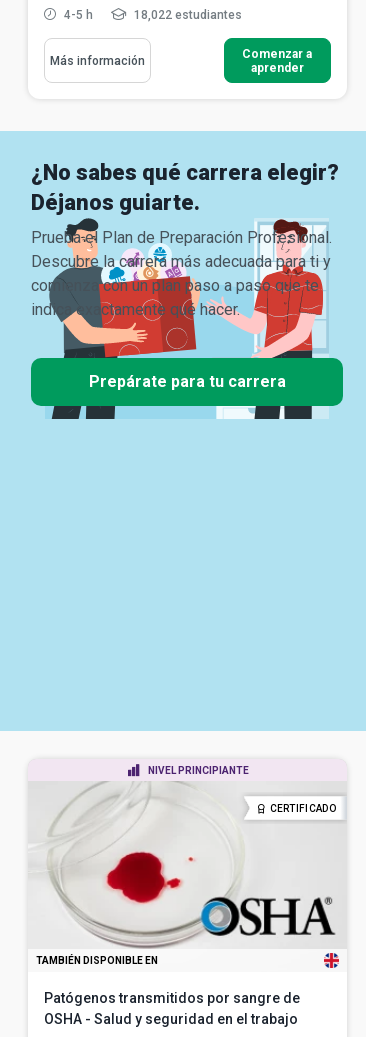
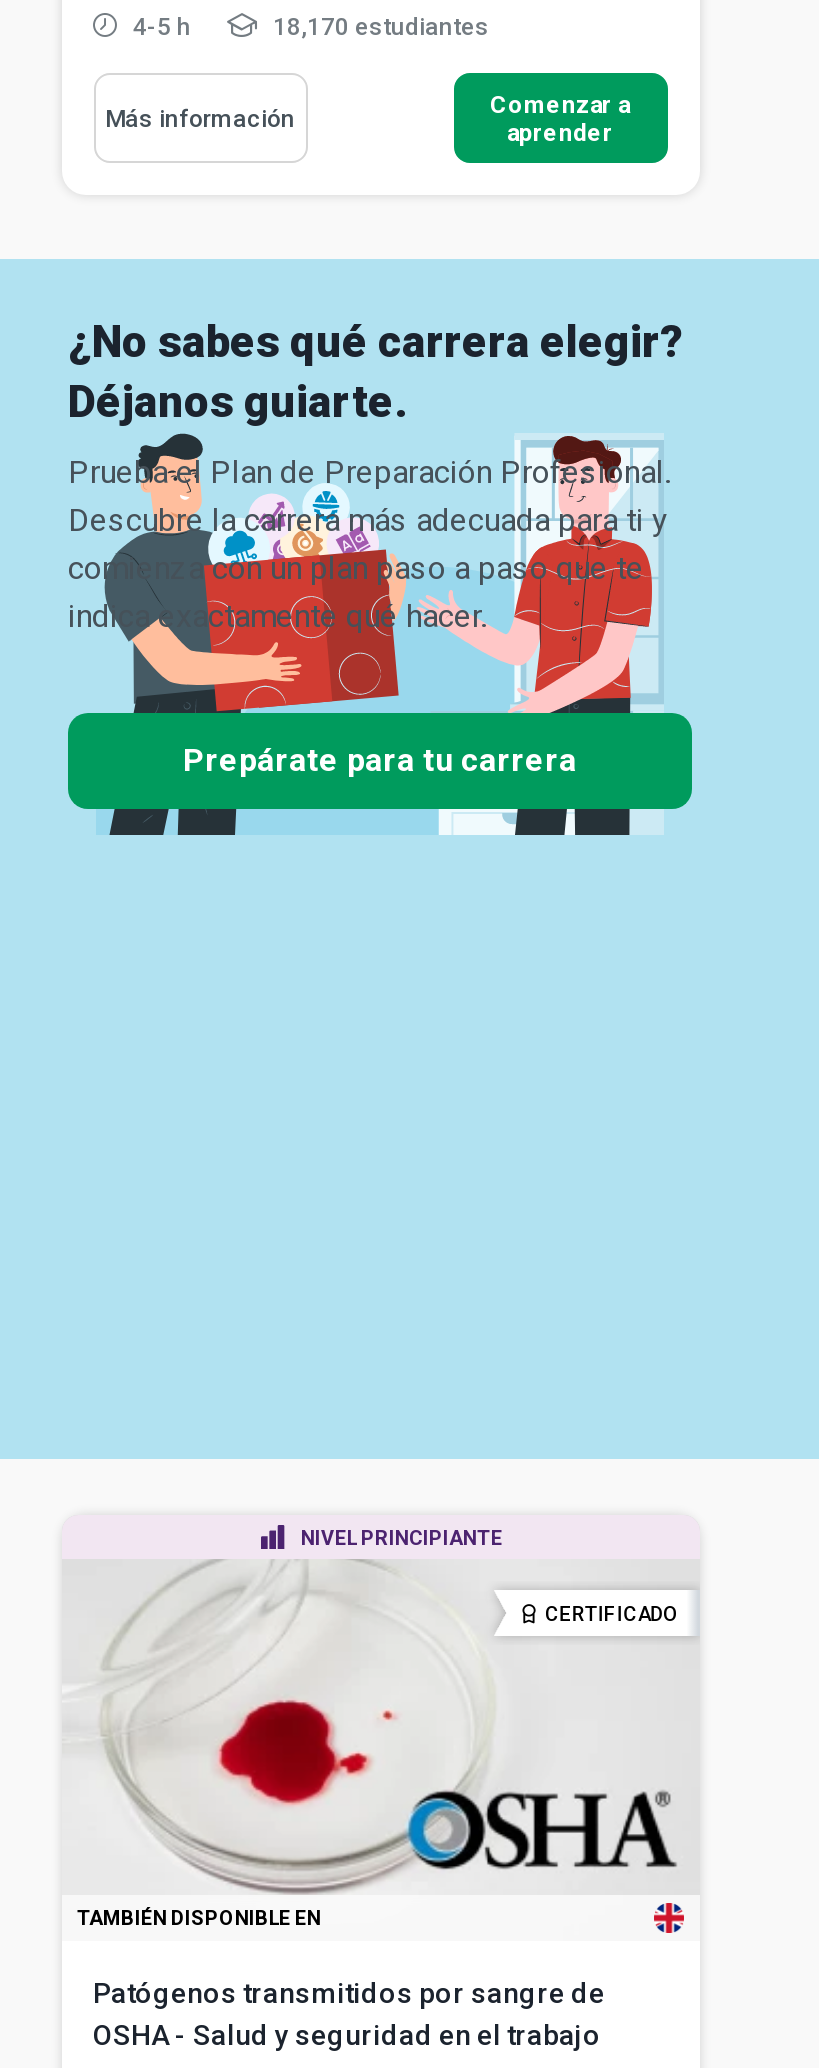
- 18,022 estudiantes
+ 18,170 estudiantes
